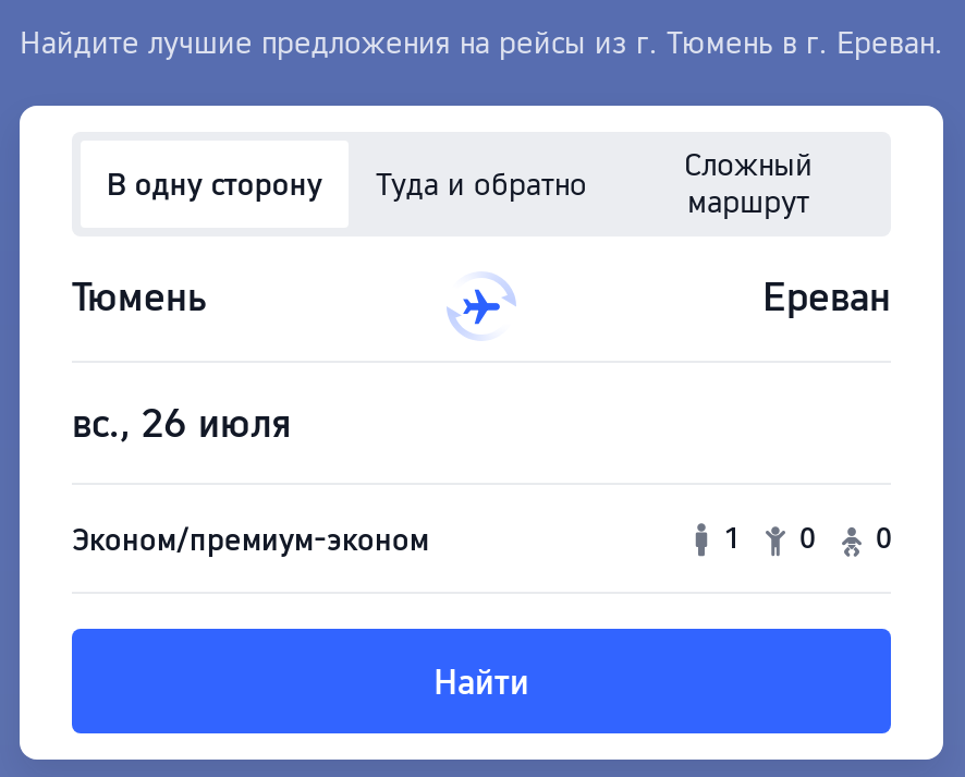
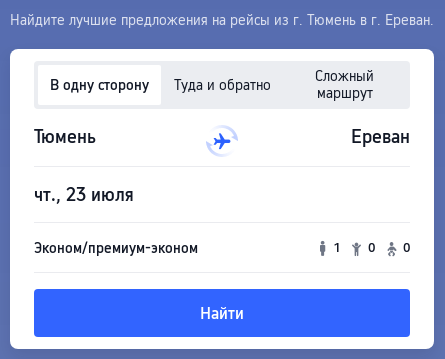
- вс., 26 июля
+ чт., 23 июля
